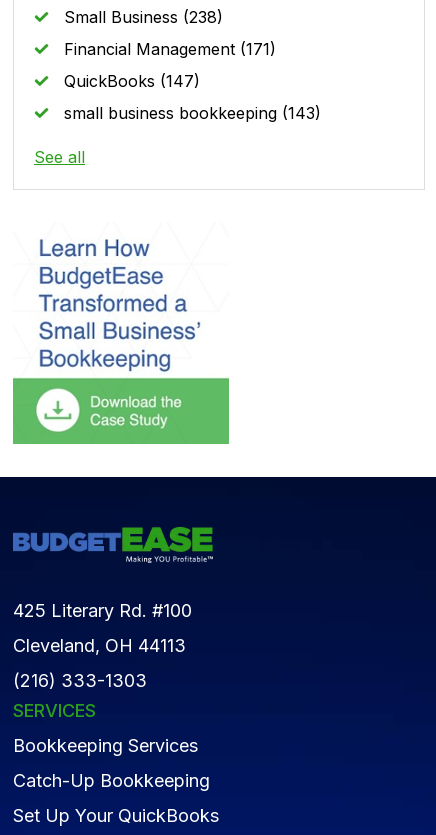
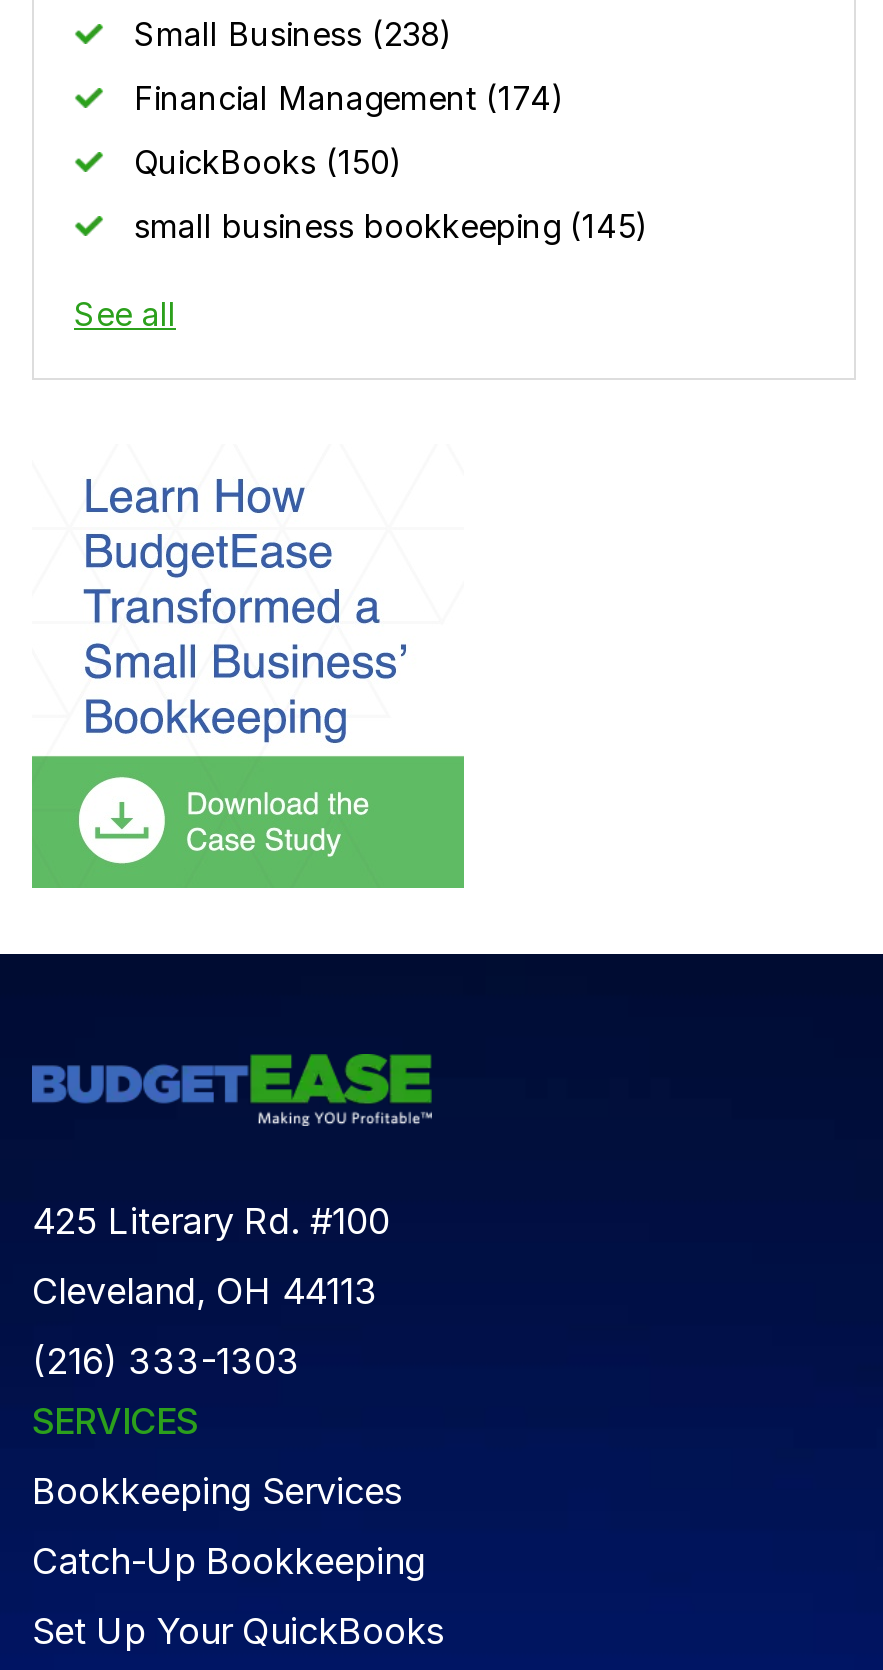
- Financial Management (171)
+ Financial Management (174)

- QuickBooks (147)
+ QuickBooks (150)

- small business bookkeeping (143)
+ small business bookkeeping (145)
